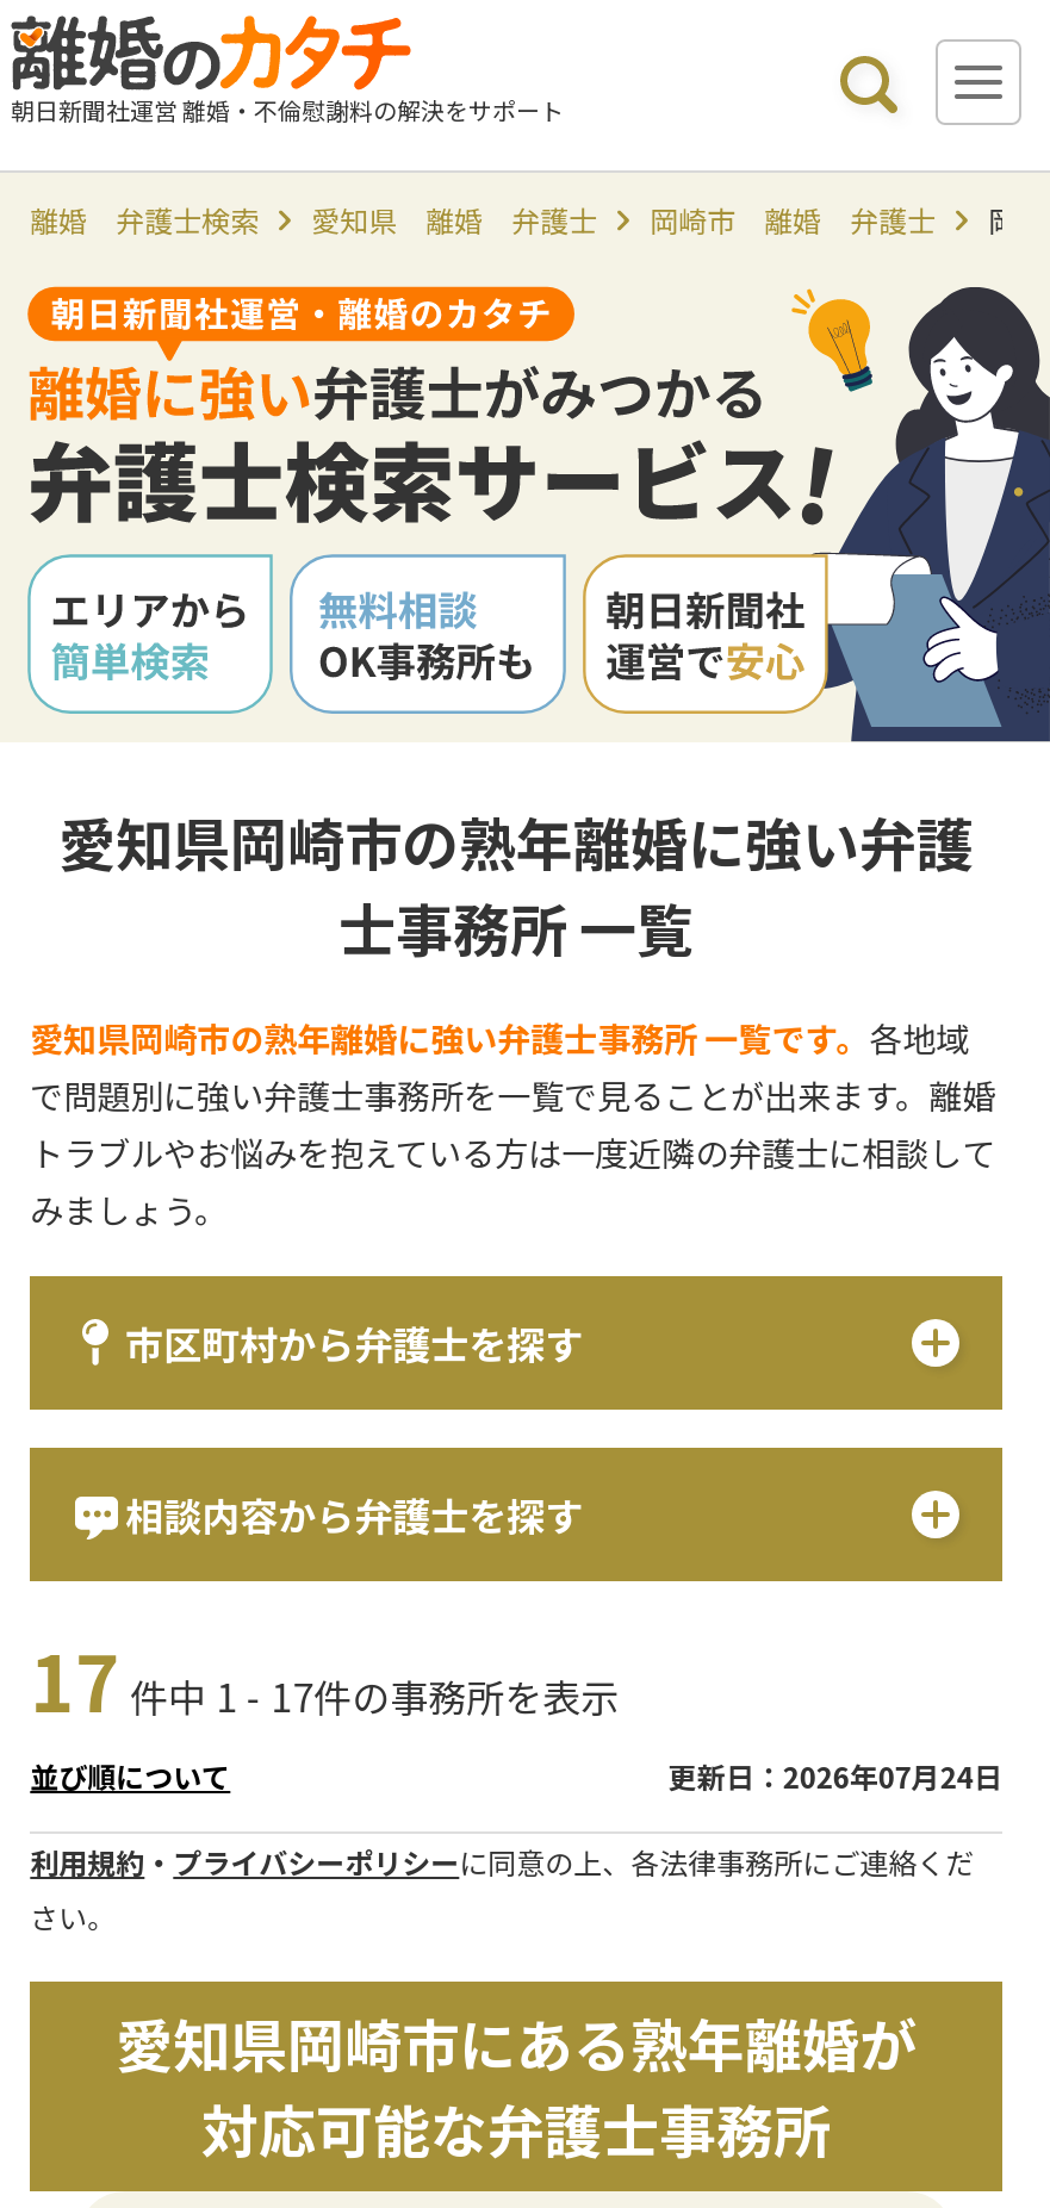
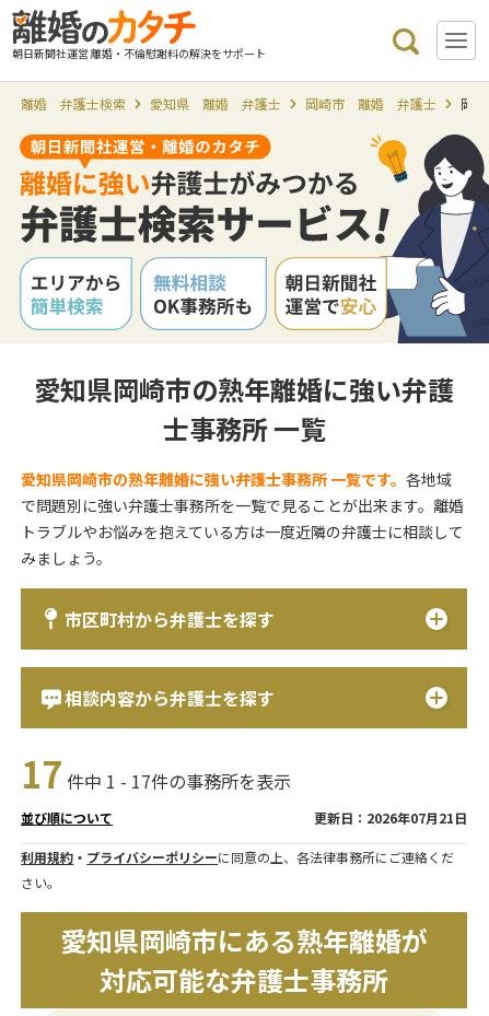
- 更新日：2026年07月24日
+ 更新日：2026年07月21日
